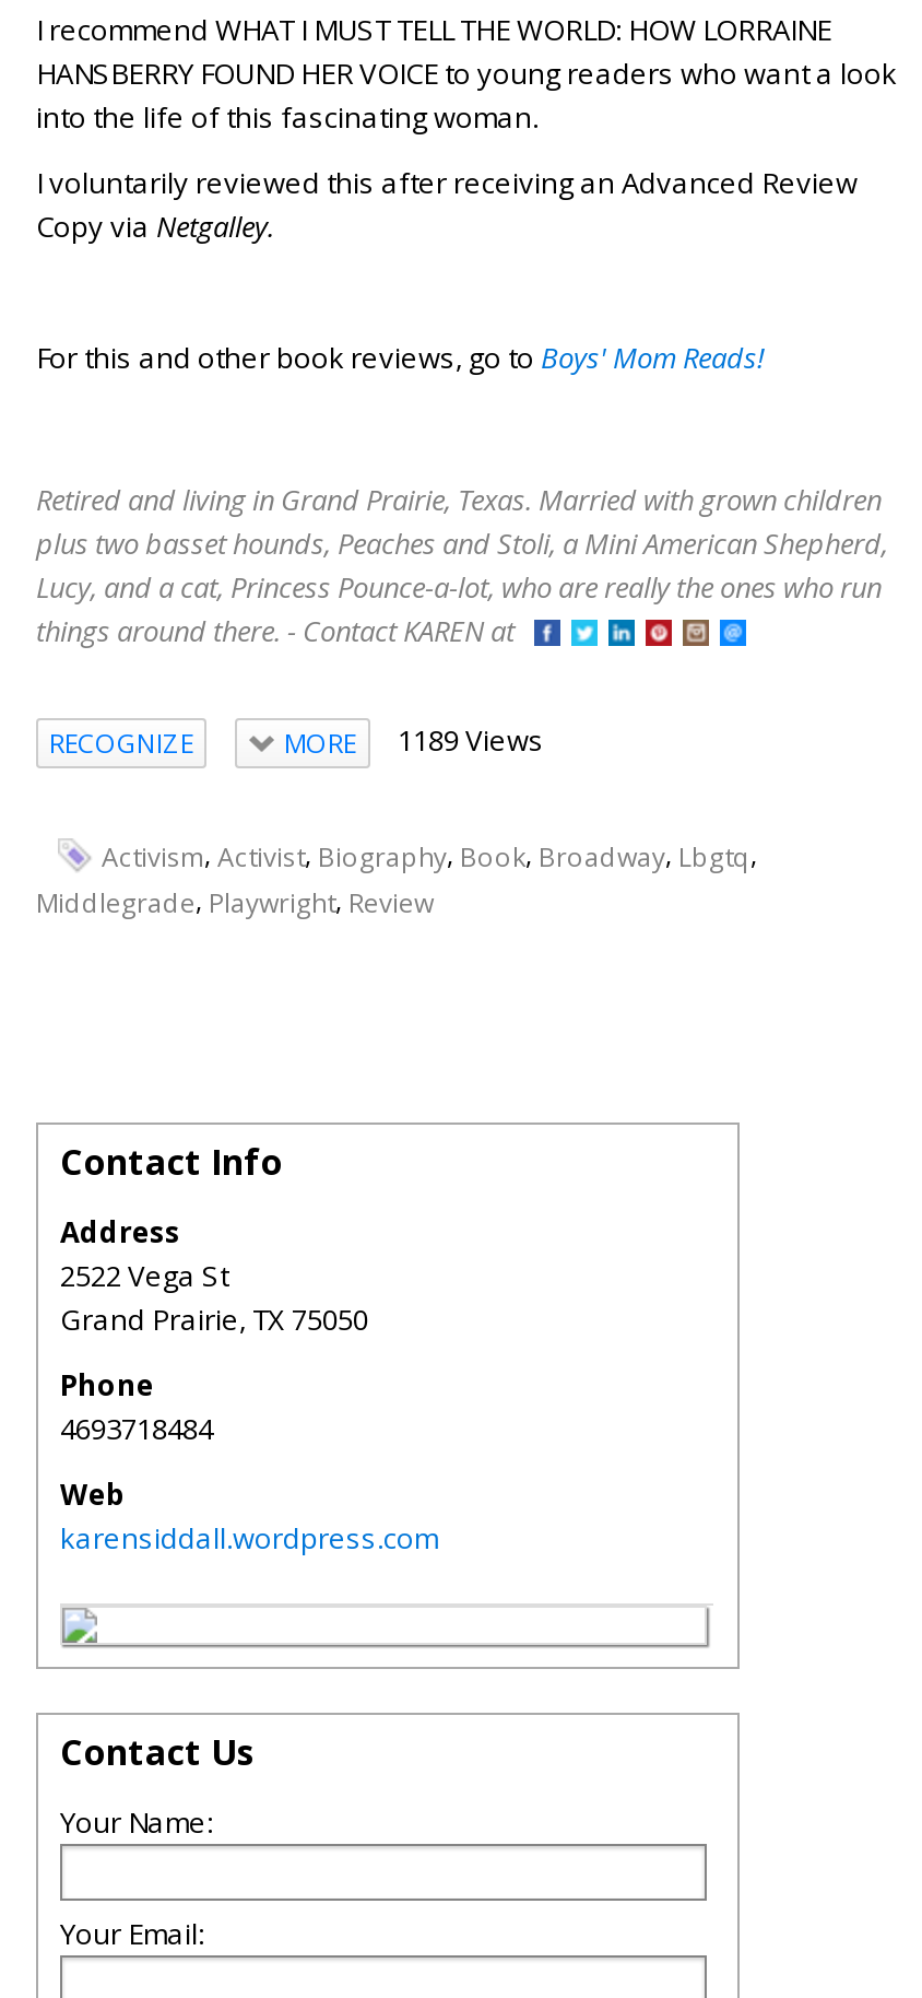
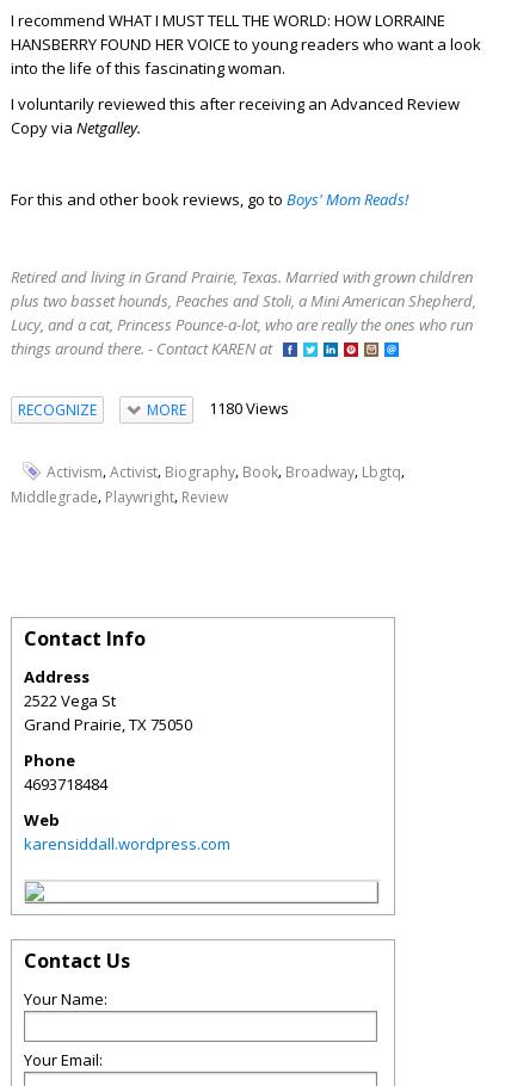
- MORE 1189 Views
+ MORE 1180 Views
